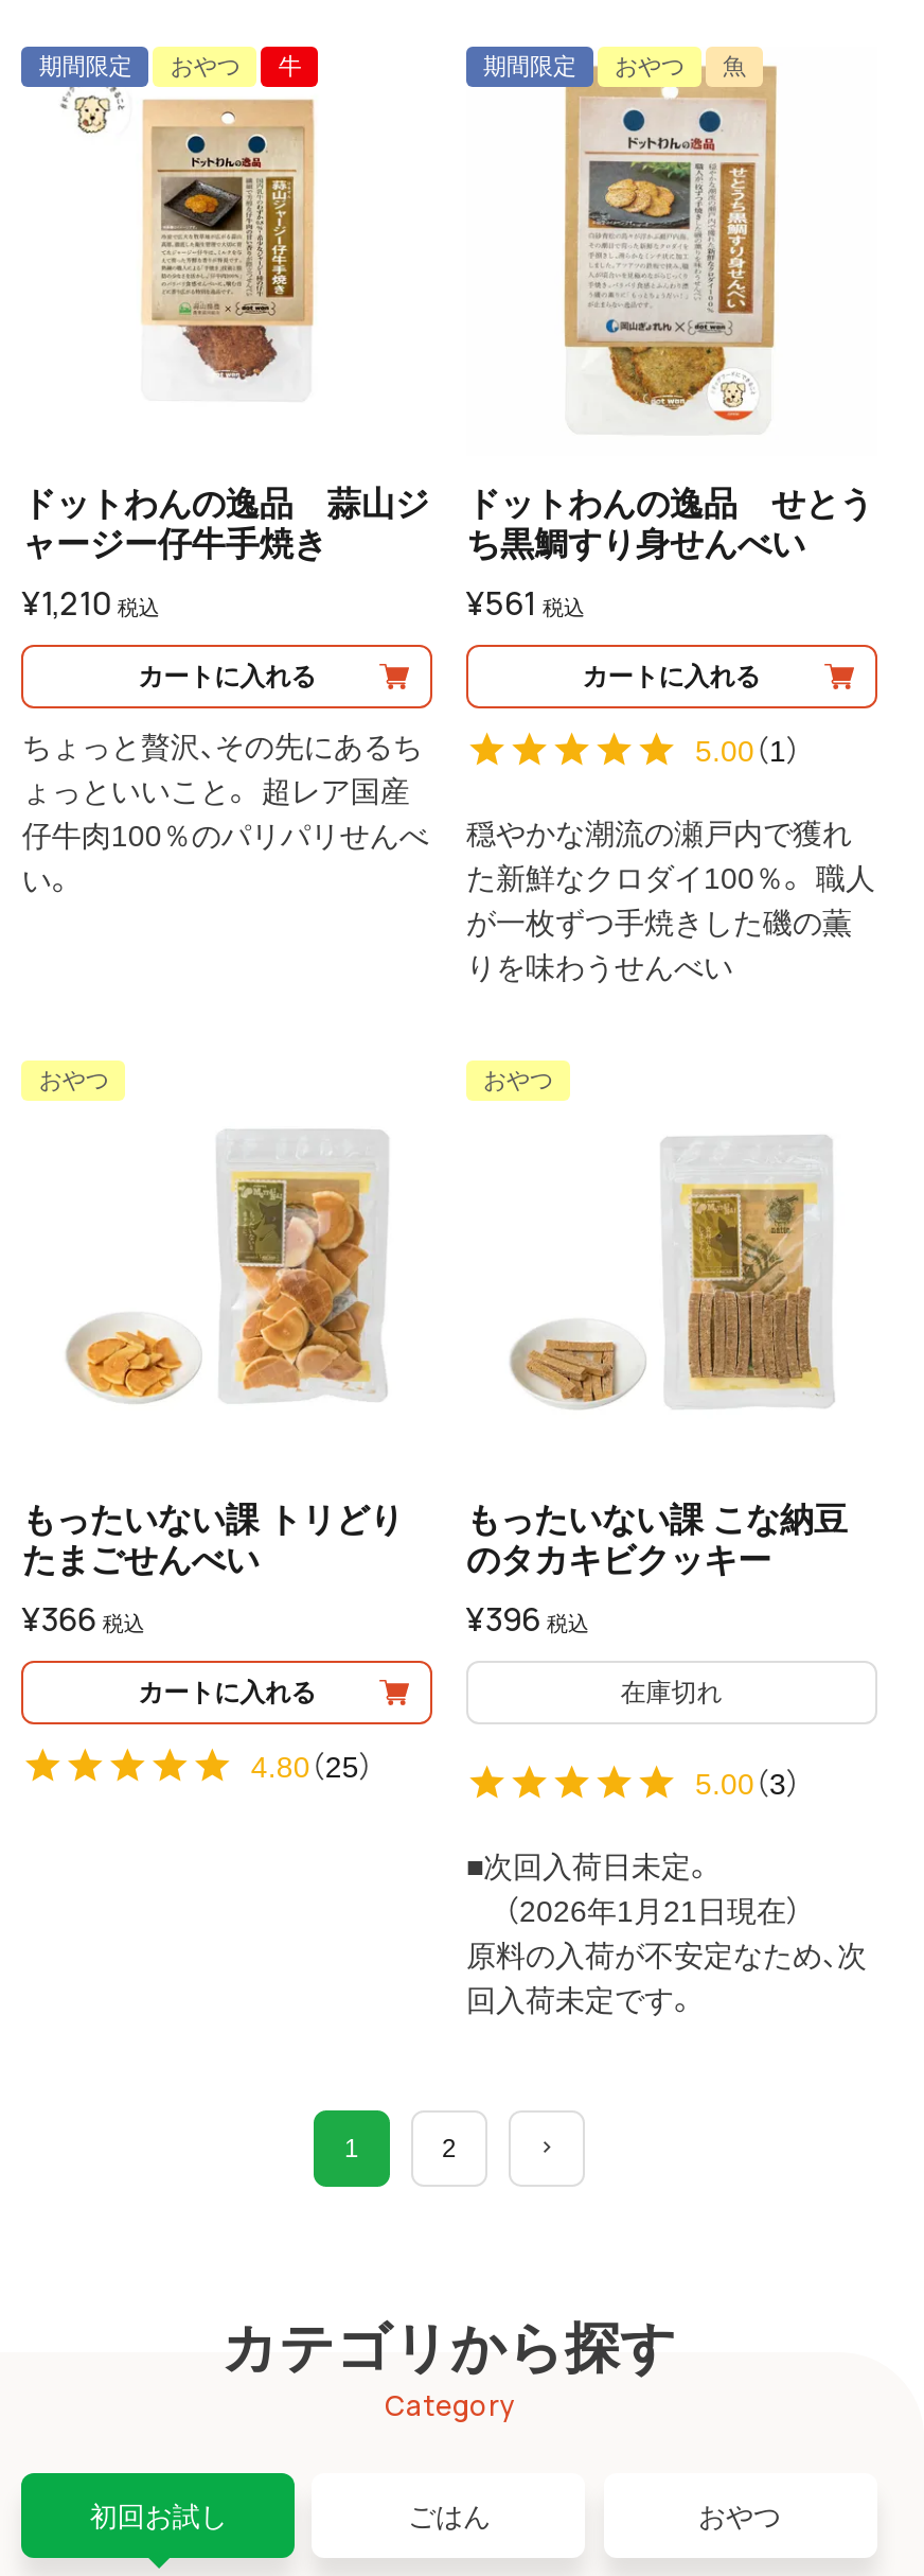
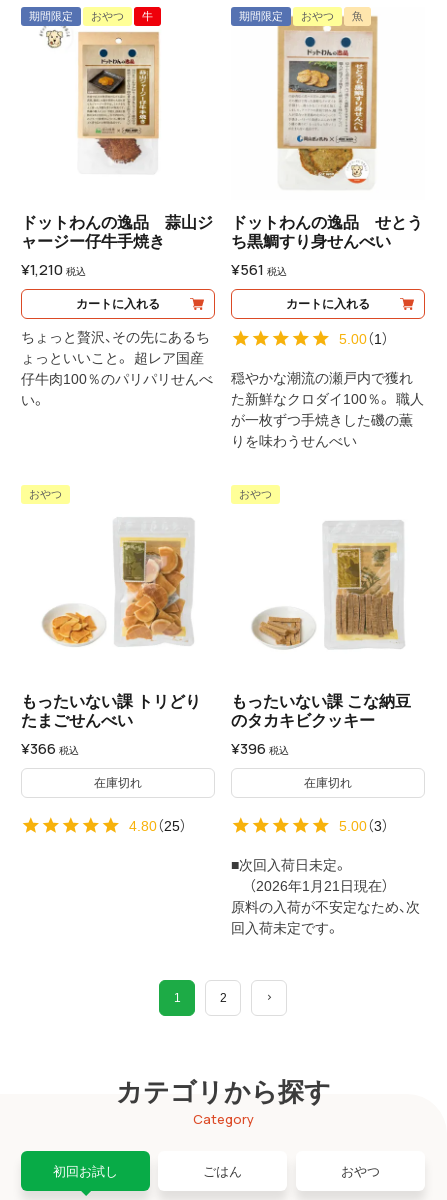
- カートに入れる
+ 在庫切れ
